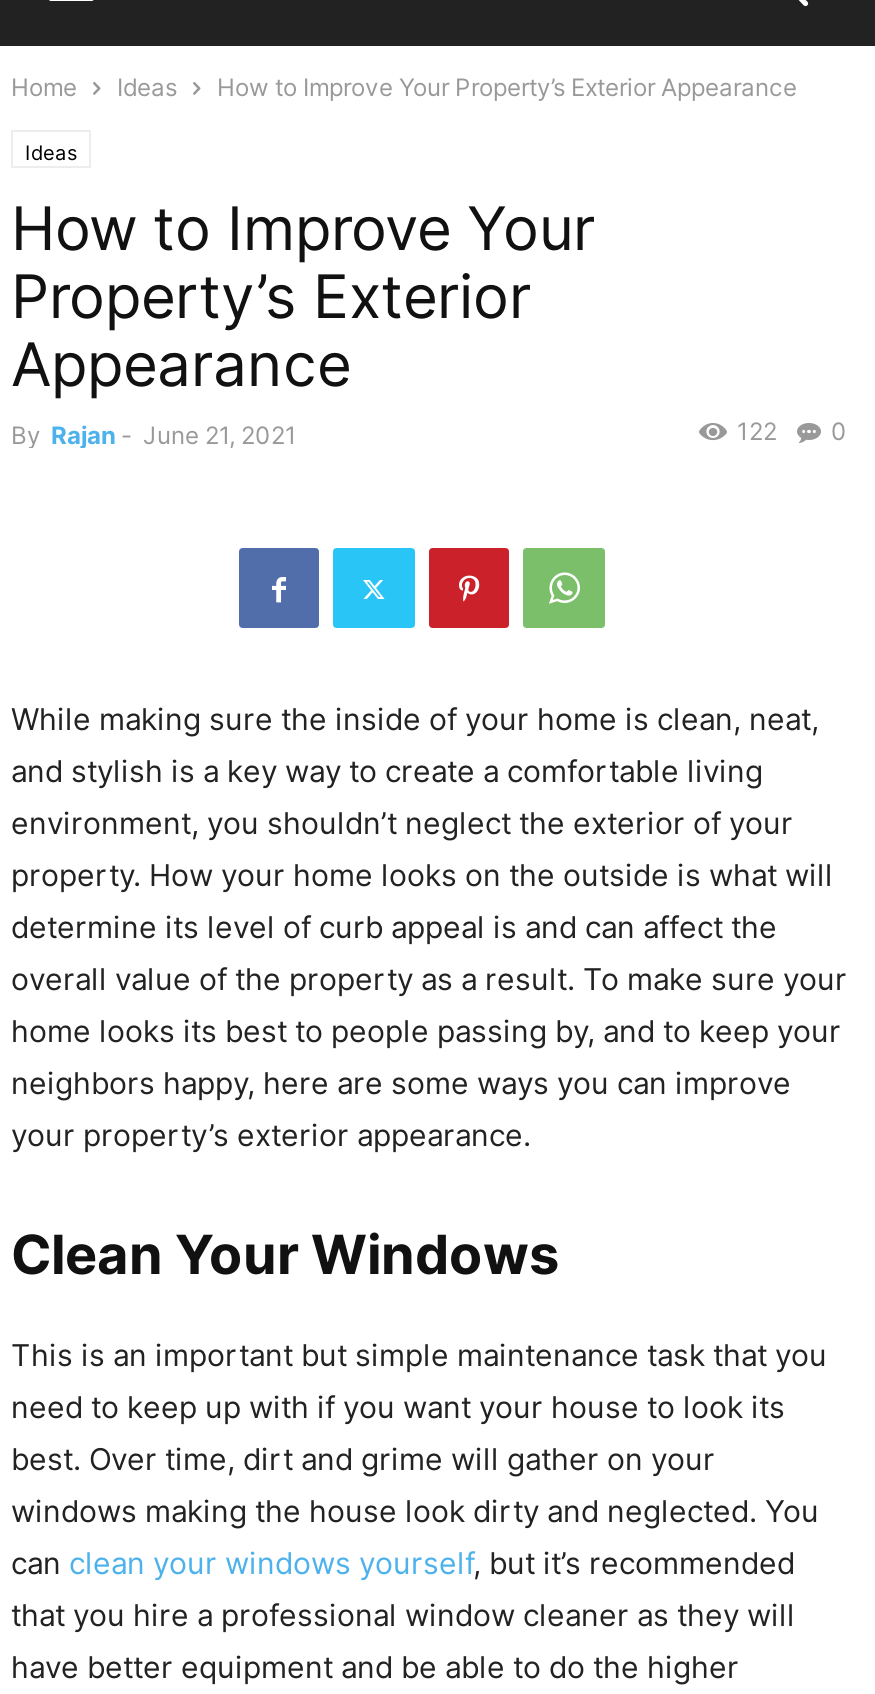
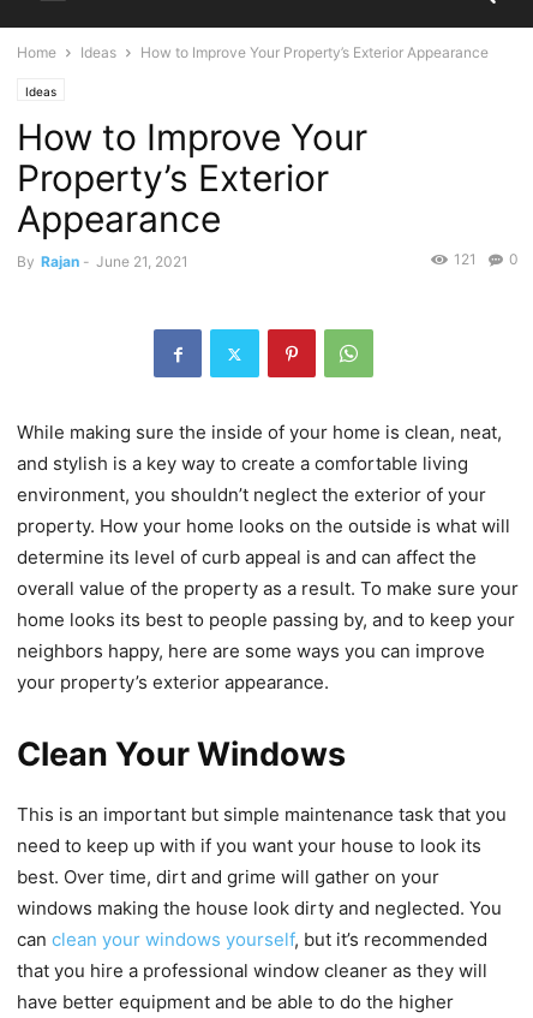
- 122 0
+ 121 0
